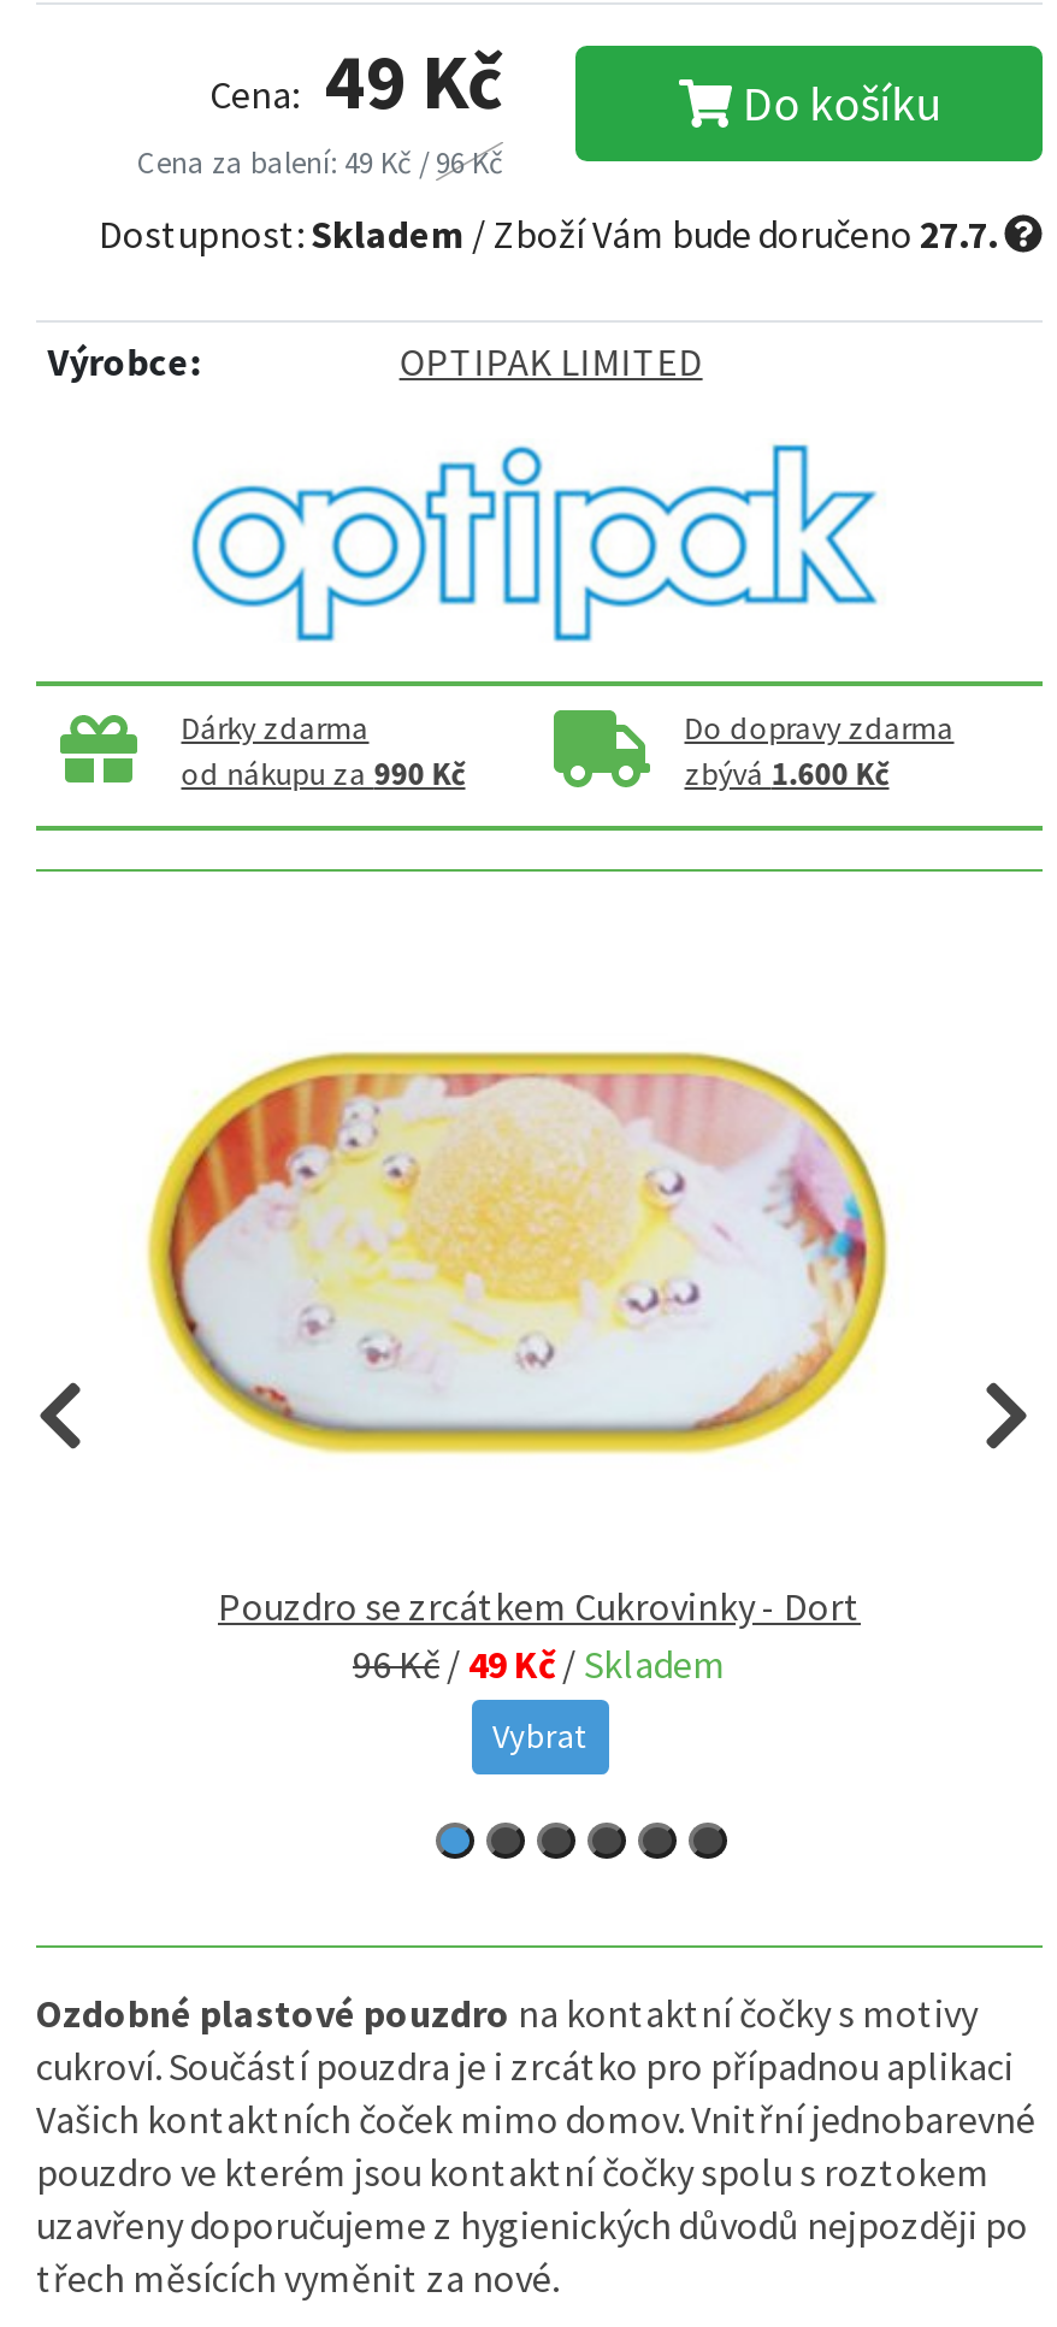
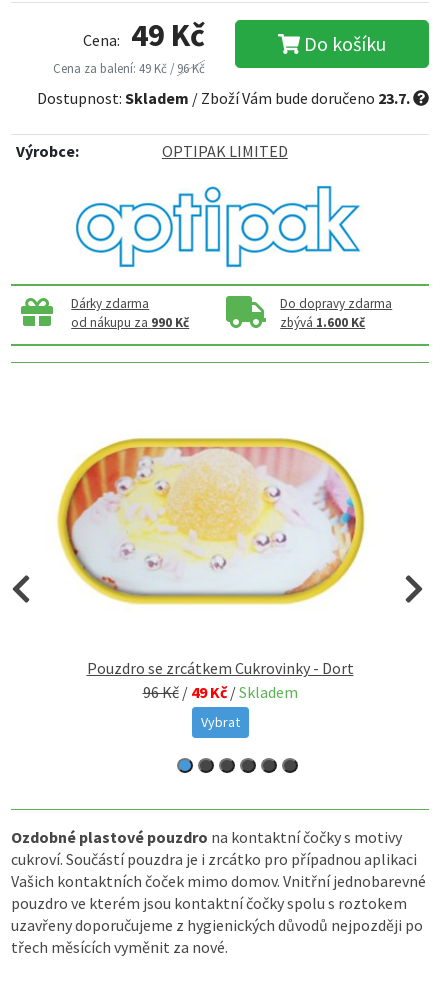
- Dostupnost: Skladem / Zboží Vám bude doručeno 27.7.
+ Dostupnost: Skladem / Zboží Vám bude doručeno 23.7.
